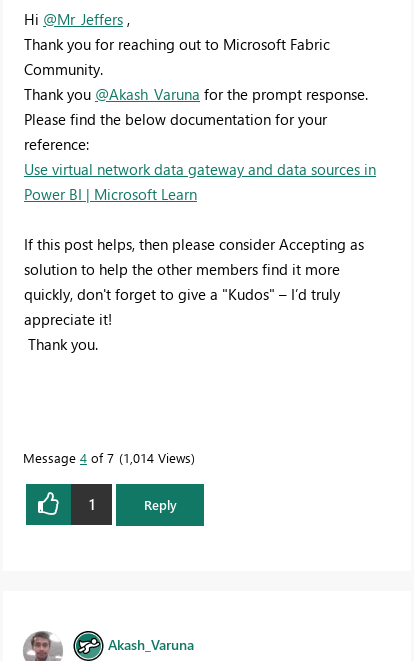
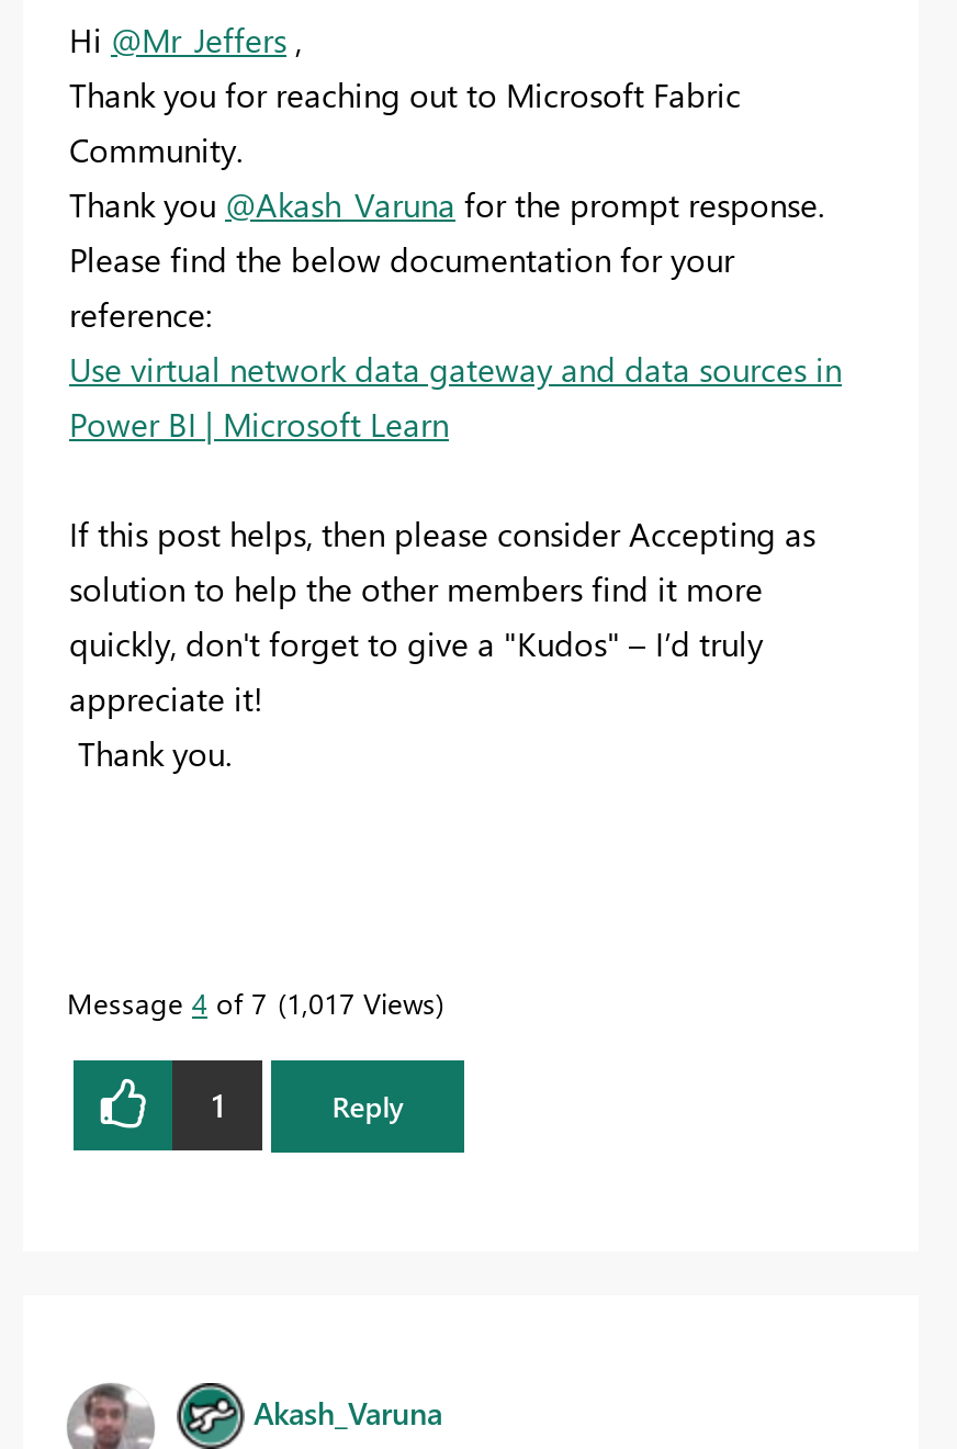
- Message 4 of 7 1,014 Views
+ Message 4 of 7 1,017 Views
